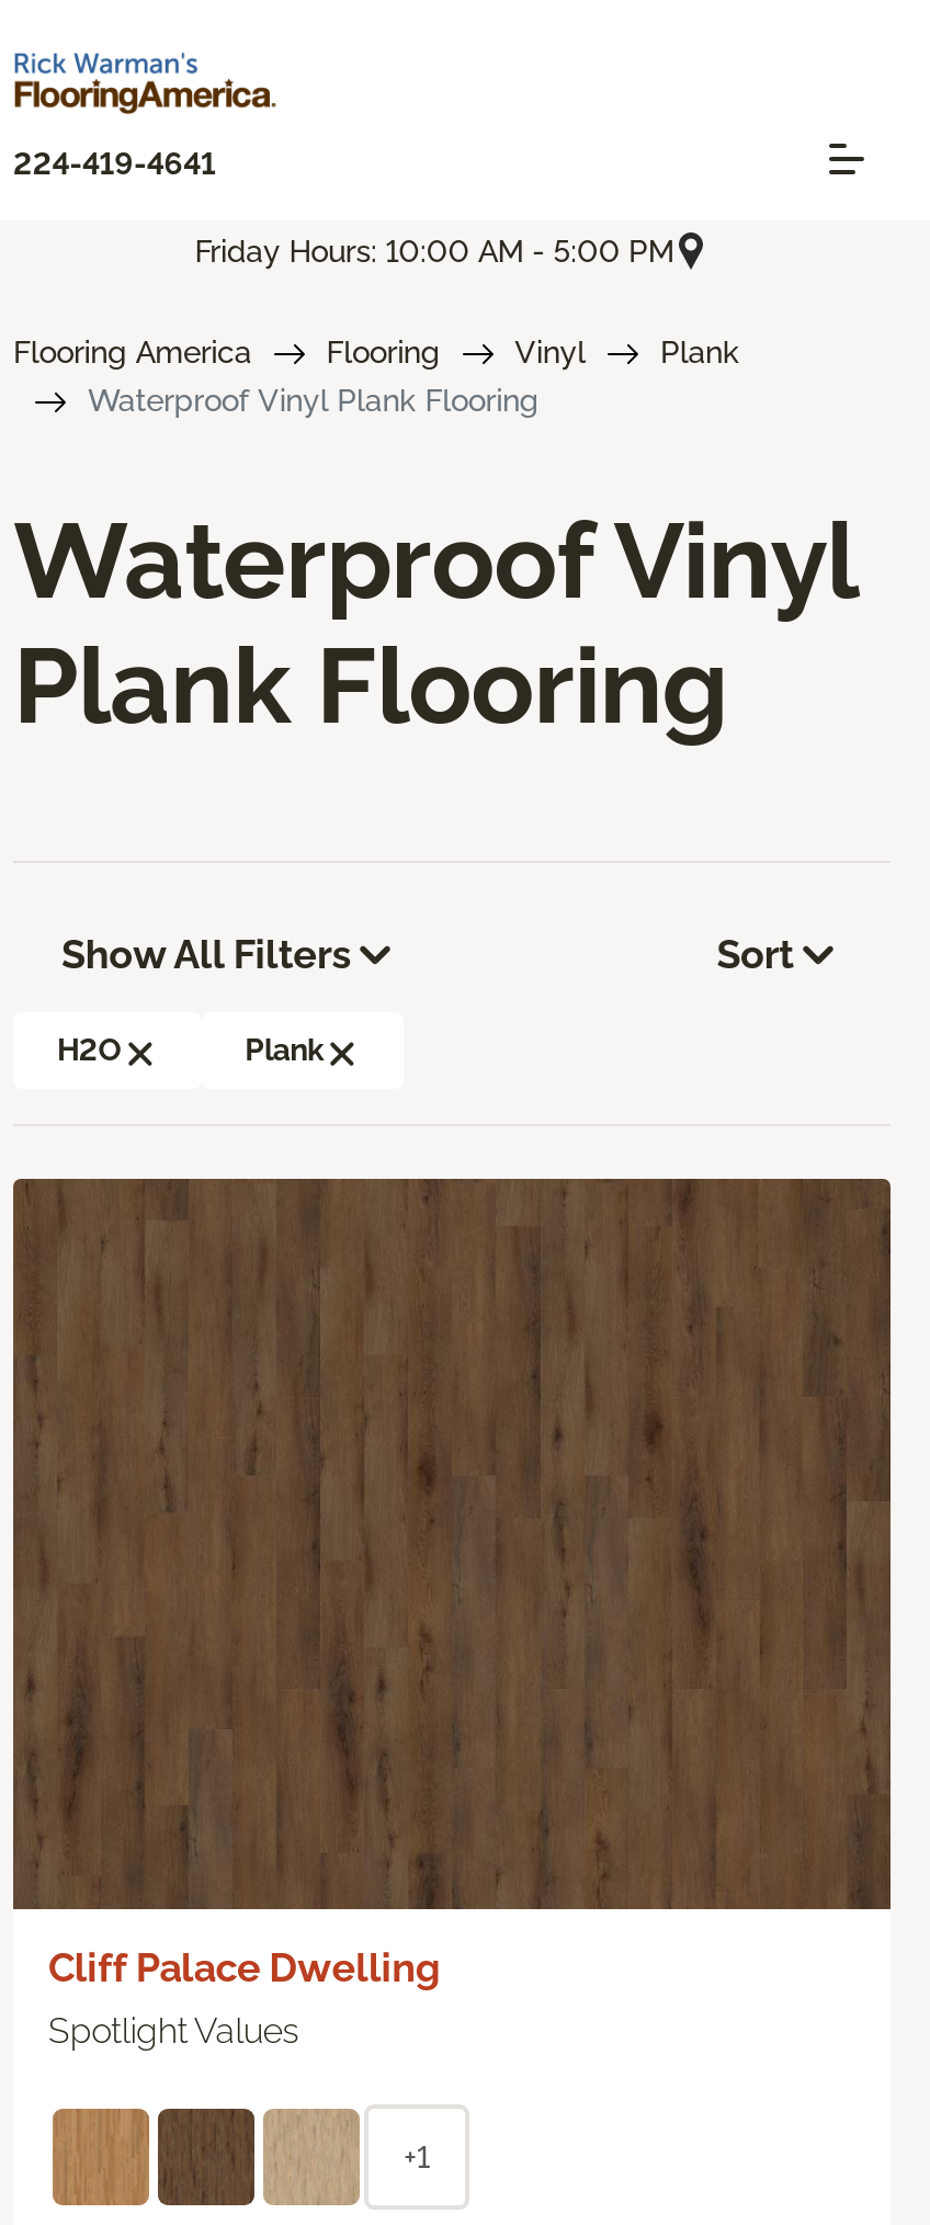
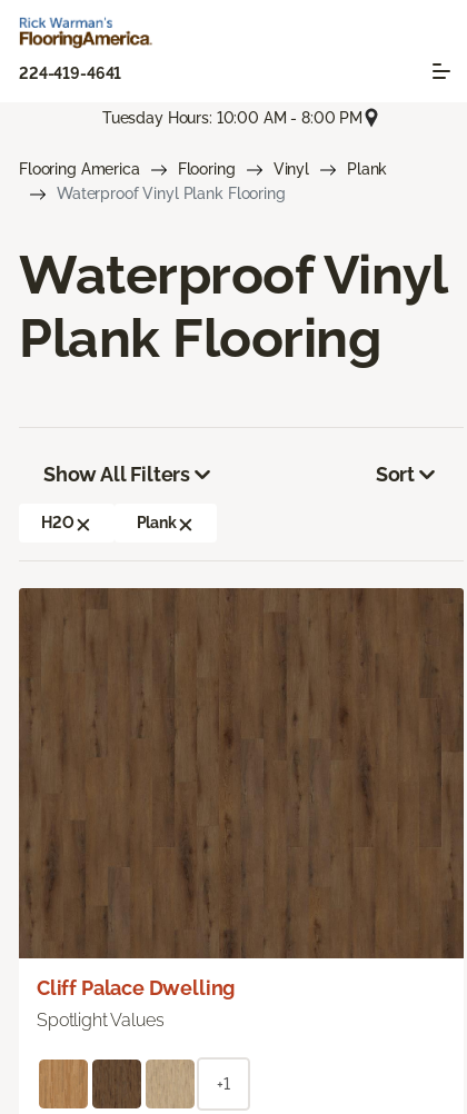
- Friday Hours: 10:00 AM - 5:00 PM
+ Tuesday Hours: 10:00 AM - 8:00 PM
